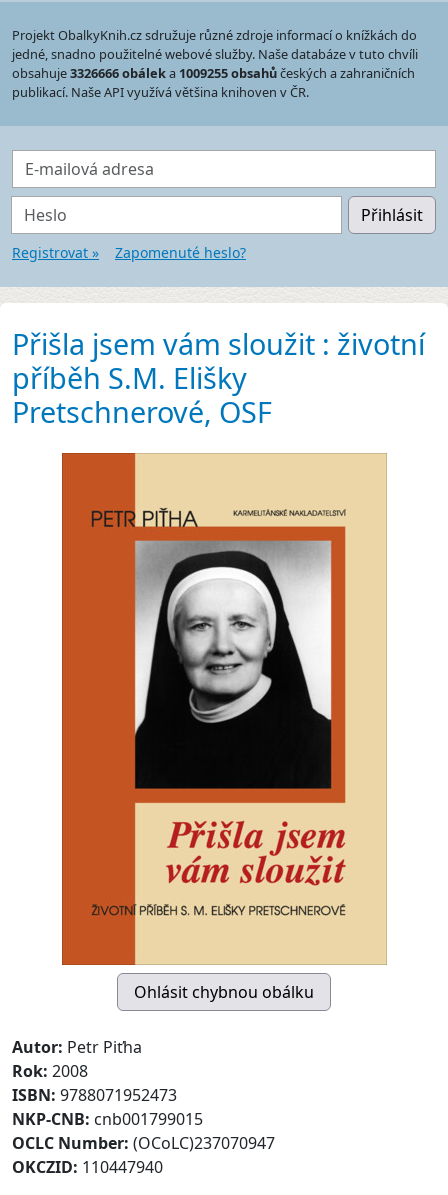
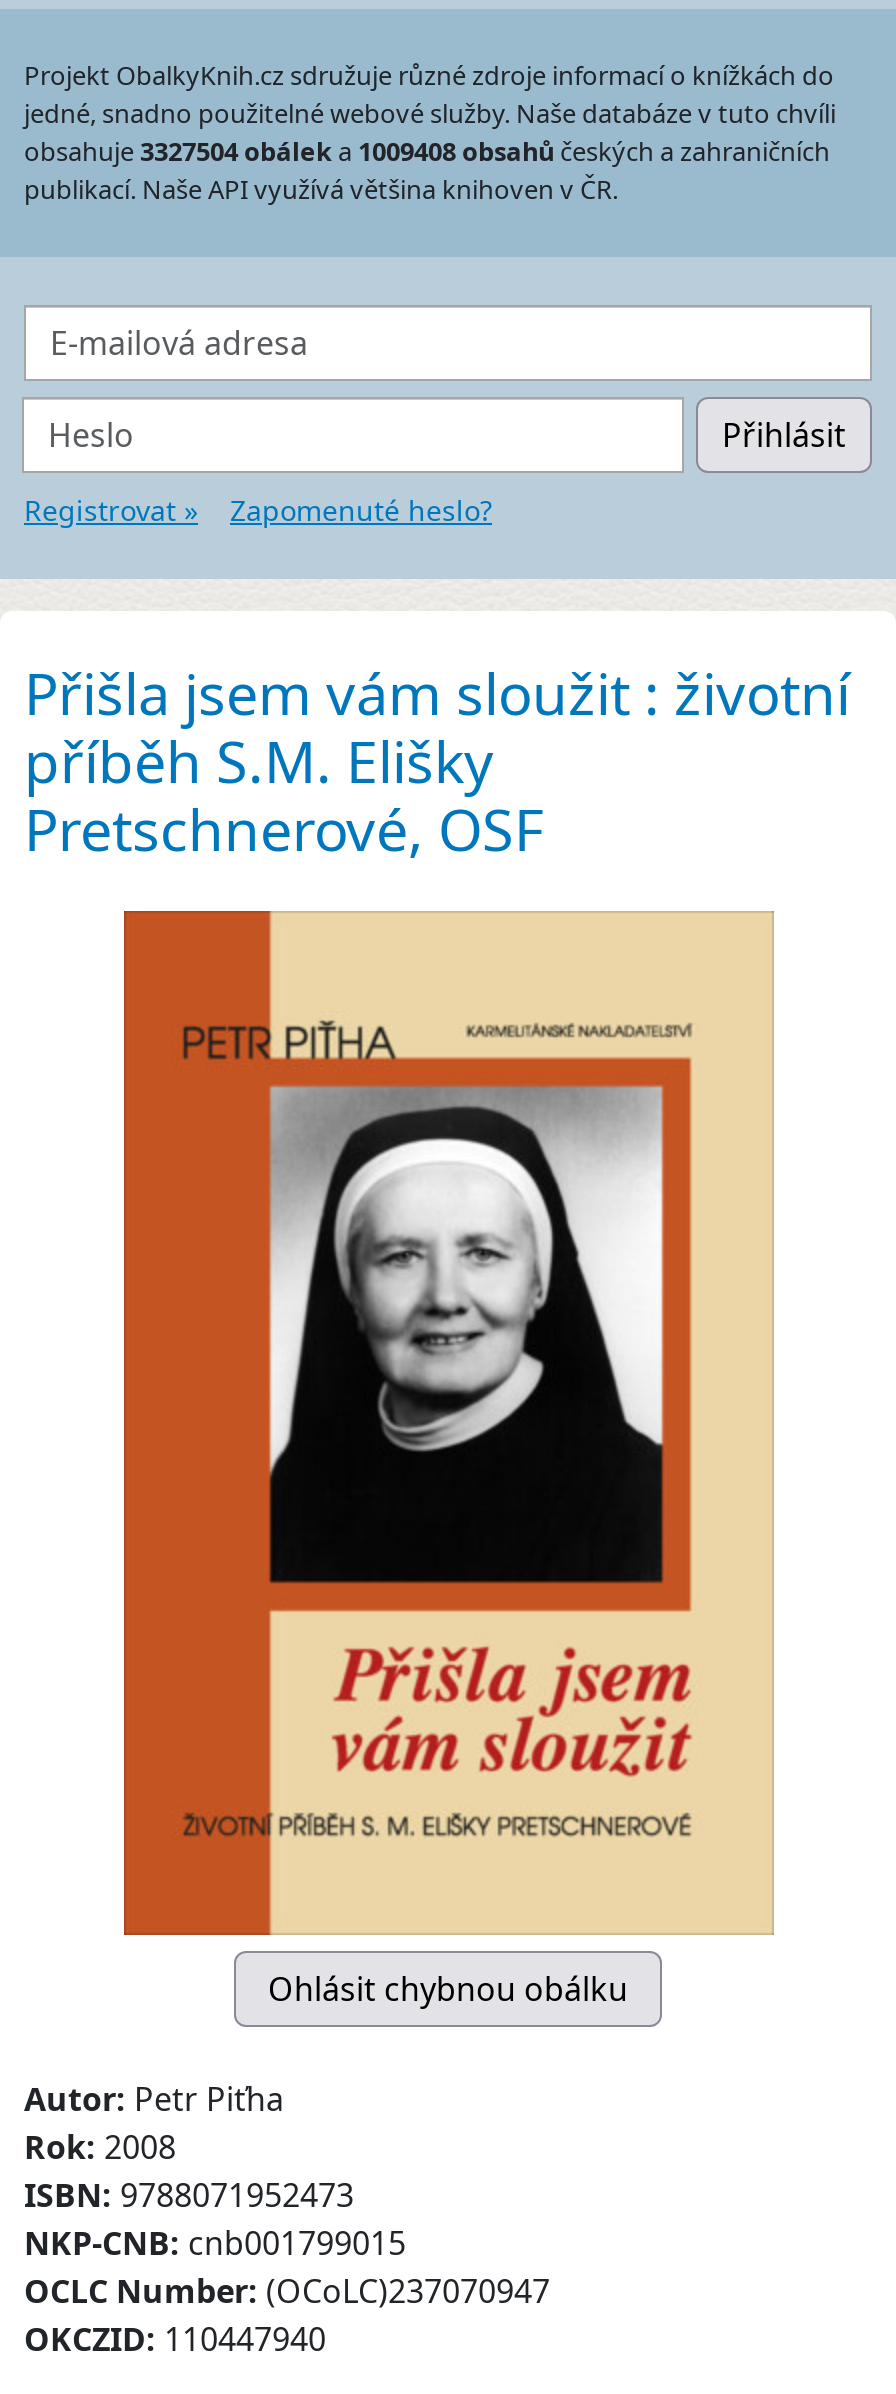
- obsahuje 3326666 obálek a 1009255 obsahů českých a zahraničních
+ obsahuje 3327504 obálek a 1009408 obsahů českých a zahraničních
